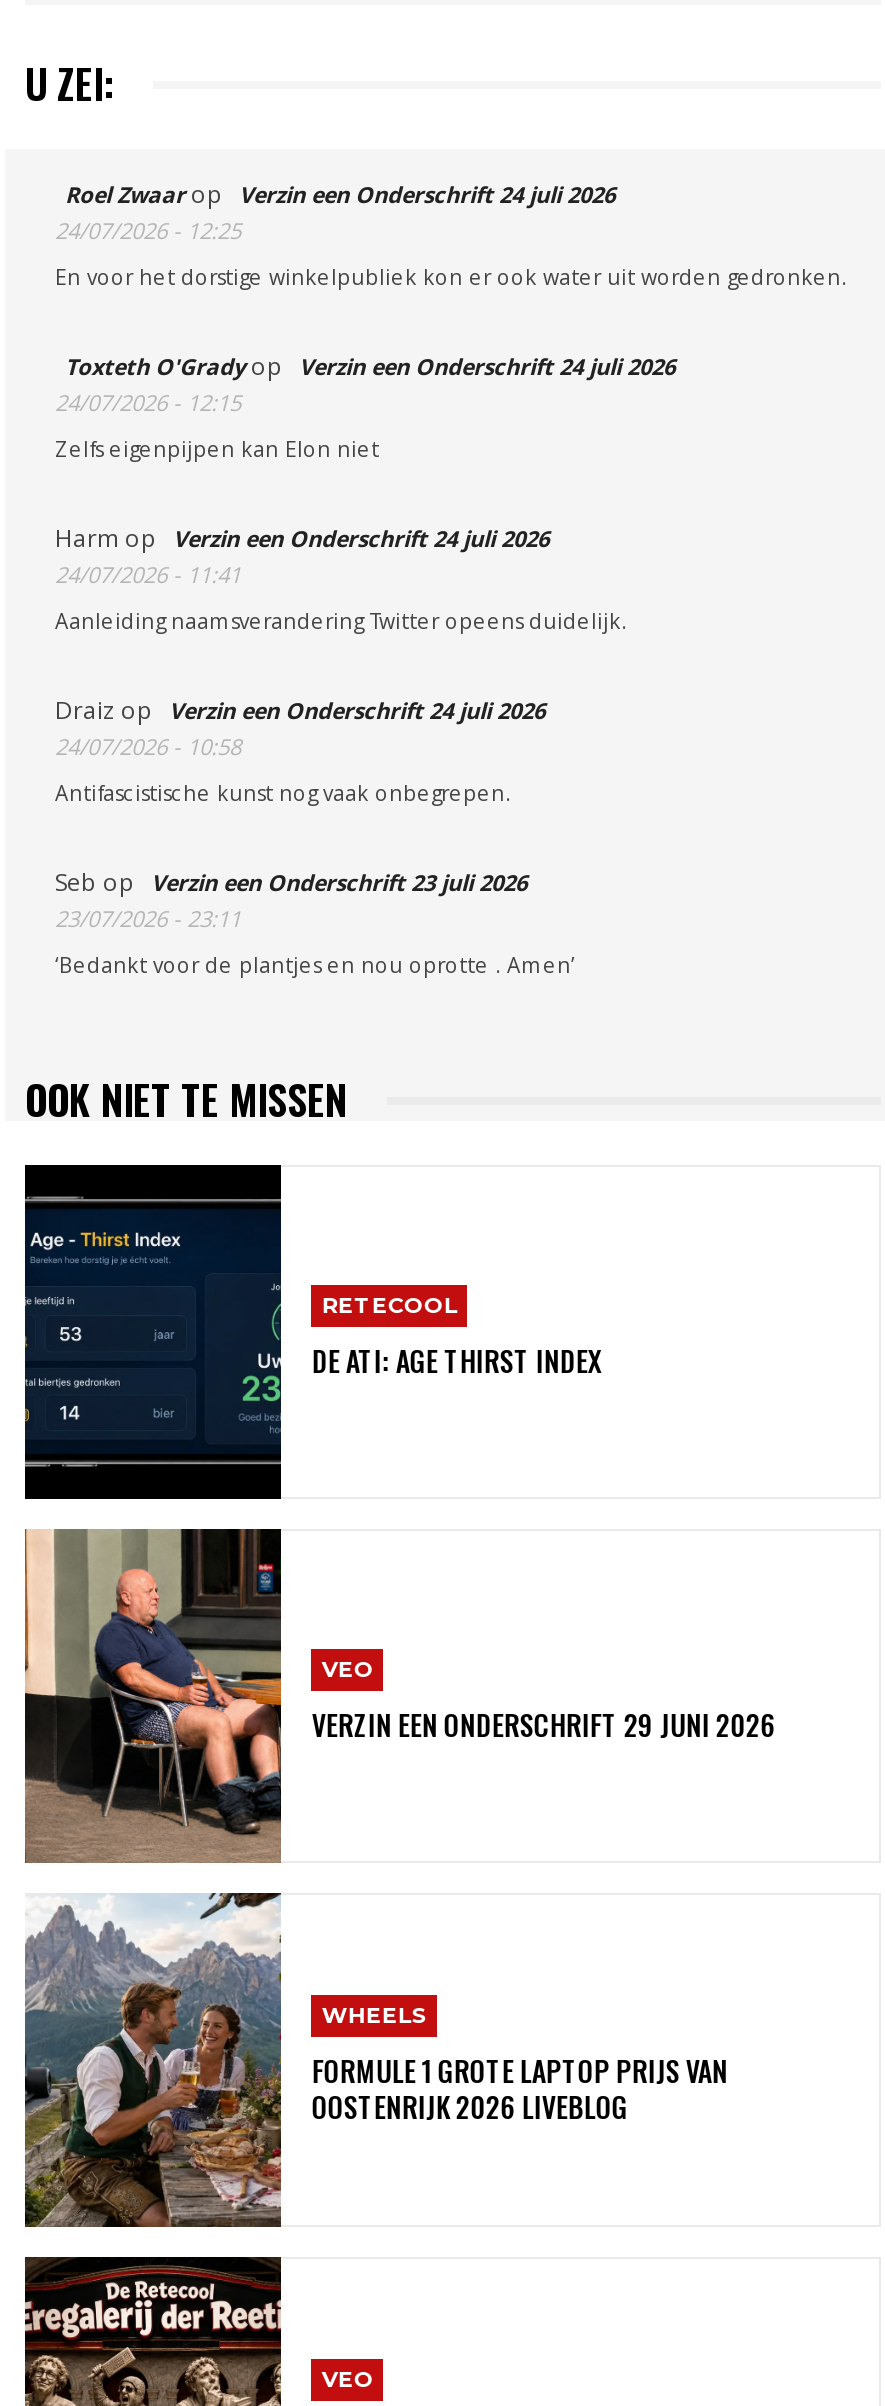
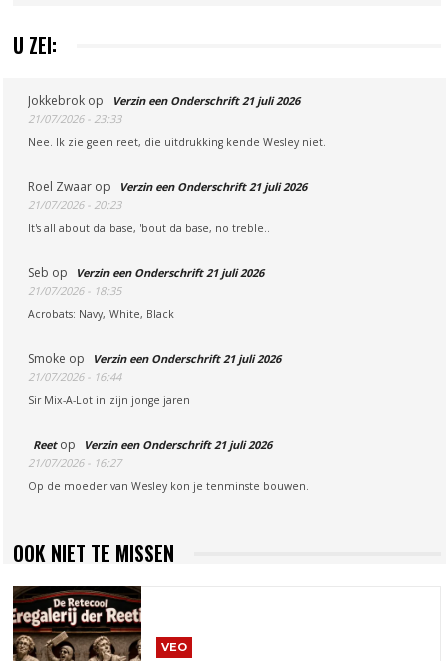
- Roel Zwaarop Verzin een Onderschrift 24 juli 2026
- 24/07/2026 - 12:25
+ Jokkebrokop Verzin een Onderschrift 21 juli 2026
+ 21/07/2026 - 23:33

- En voor het dorstige winkelpubliek kon er ook water uit worden gedronken.
+ Nee. Ik zie geen reet, die uitdrukking kende Wesley niet.

- Toxteth O'Gradyop Verzin een Onderschrift 24 juli 2026
- 24/07/2026 - 12:15
+ Roel Zwaarop Verzin een Onderschrift 21 juli 2026
+ 21/07/2026 - 20:23

- Zelfs eigenpijpen kan Elon niet
+ It's all about da base, 'bout da base, no treble..

- Harm op Verzin een Onderschrift 24 juli 2026
- 24/07/2026 - 11:41
+ Seb op Verzin een Onderschrift 21 juli 2026
+ 21/07/2026 - 18:35

- Aanleiding naamsverandering Twitter opeens duidelijk.
+ Acrobats: Navy, White, Black

- Draiz op Verzin een Onderschrift 24 juli 2026
- 24/07/2026 - 10:58
+ Smoke op Verzin een Onderschrift 21 juli 2026
+ 21/07/2026 - 16:44

- Antifascistische kunst nog vaak onbegrepen.
+ Sir Mix-A-Lot in zijn jonge jaren

- Seb op Verzin een Onderschrift 23 juli 2026
- 23/07/2026 - 23:11
+ Reet op Verzin een Onderschrift 21 juli 2026
+ 21/07/2026 - 16:27

- ‘Bedankt voor de plantjes en nou oprotte . Amen’
+ Op de moeder van Wesley kon je tenminste bouwen.

- [image]
- RETECOOL
- DE ATI: AGE THIRST INDEX

- [image]
- VEO
- VERZIN EEN ONDERSCHRIFT 29 JUNI 2026

- [image]
- WHEELS
- FORMULE 1 GROTE LAPTOP PRIJS VAN
- OOSTENRIJK 2026 LIVEBLOG
